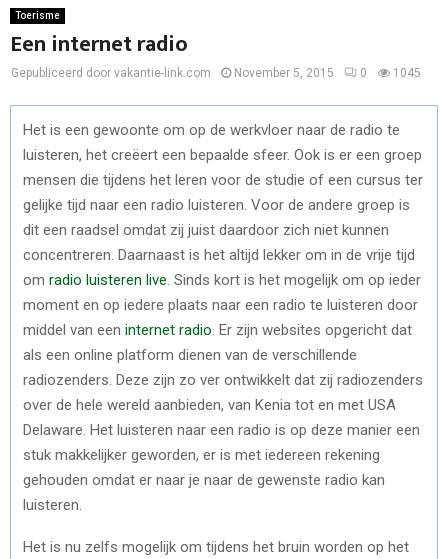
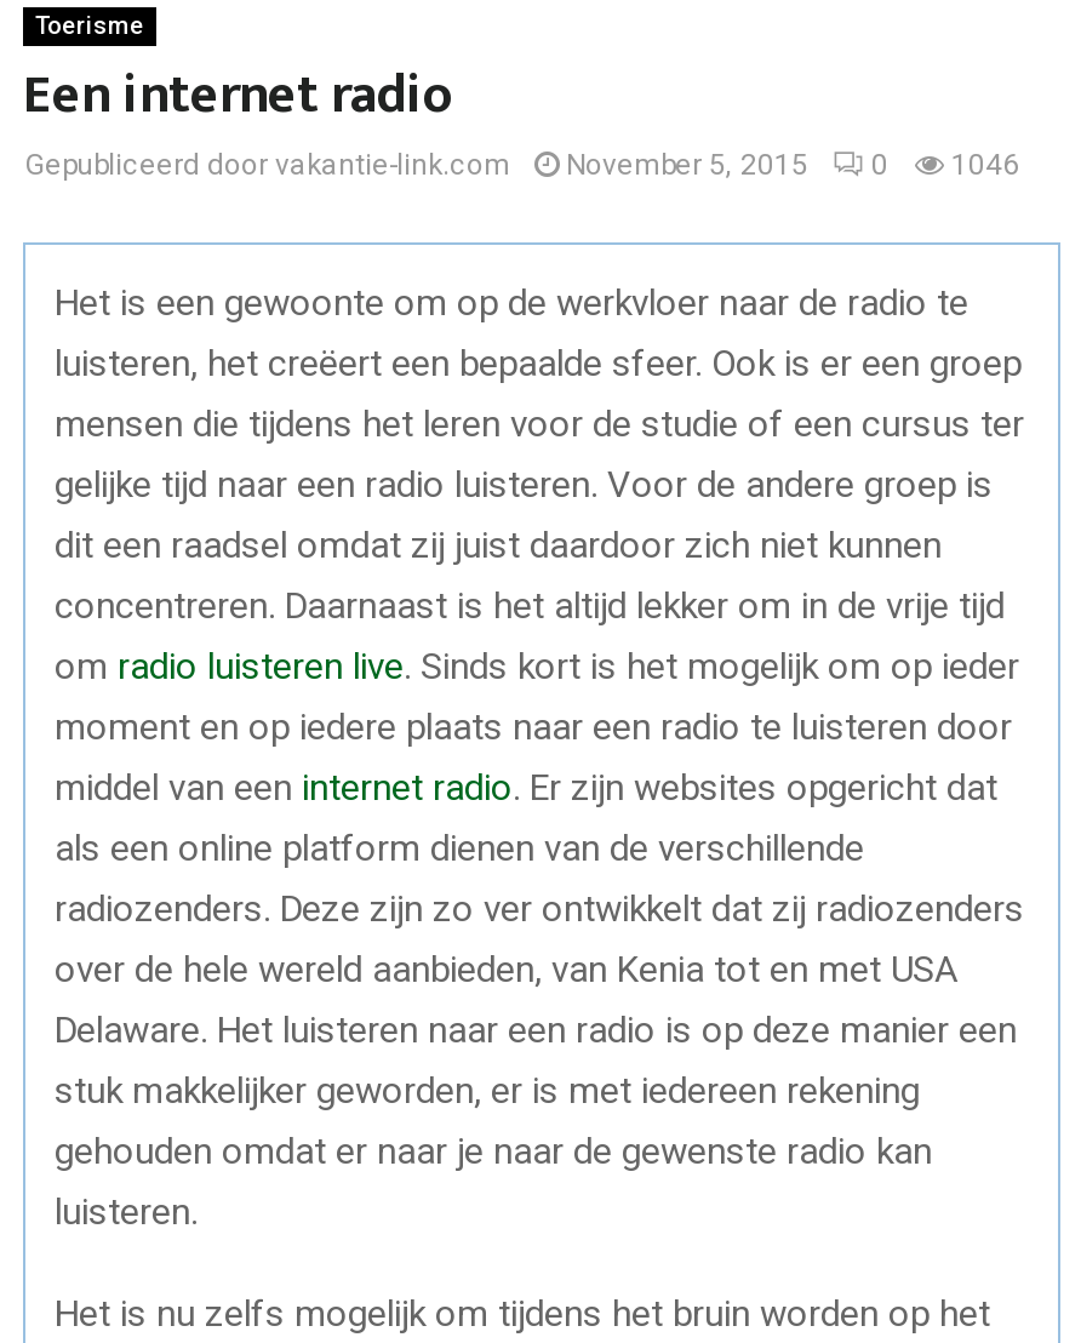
- Gepubliceerd door vakantie-link.com November 5, 2015 0 1045
+ Gepubliceerd door vakantie-link.com November 5, 2015 0 1046
